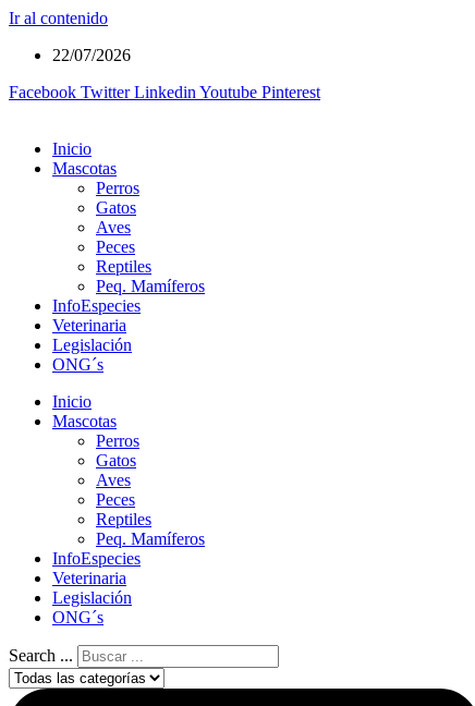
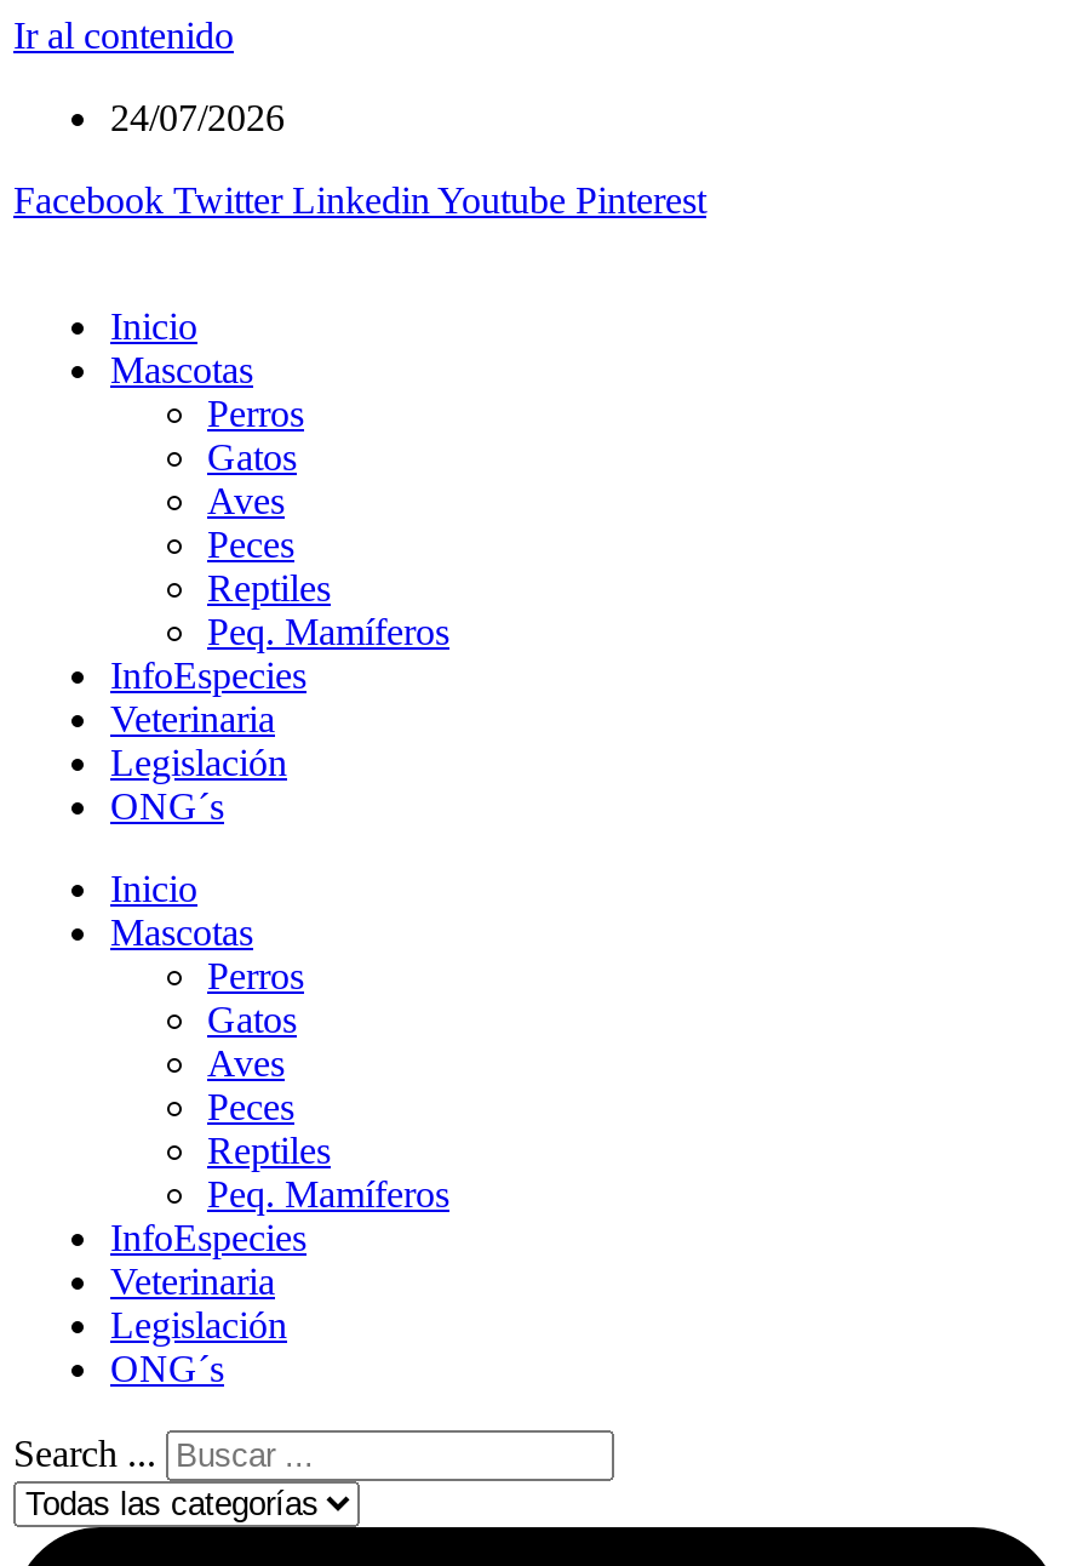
- 22/07/2026
+ 24/07/2026
